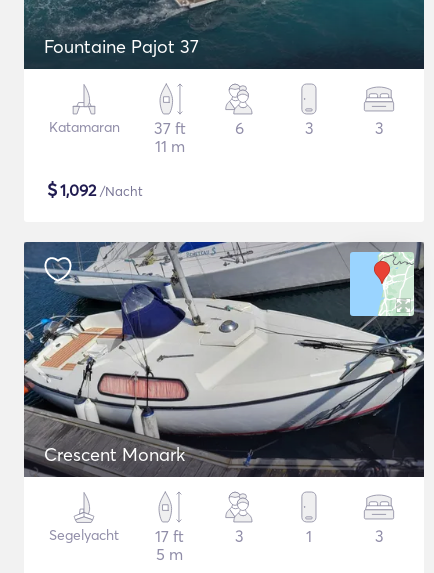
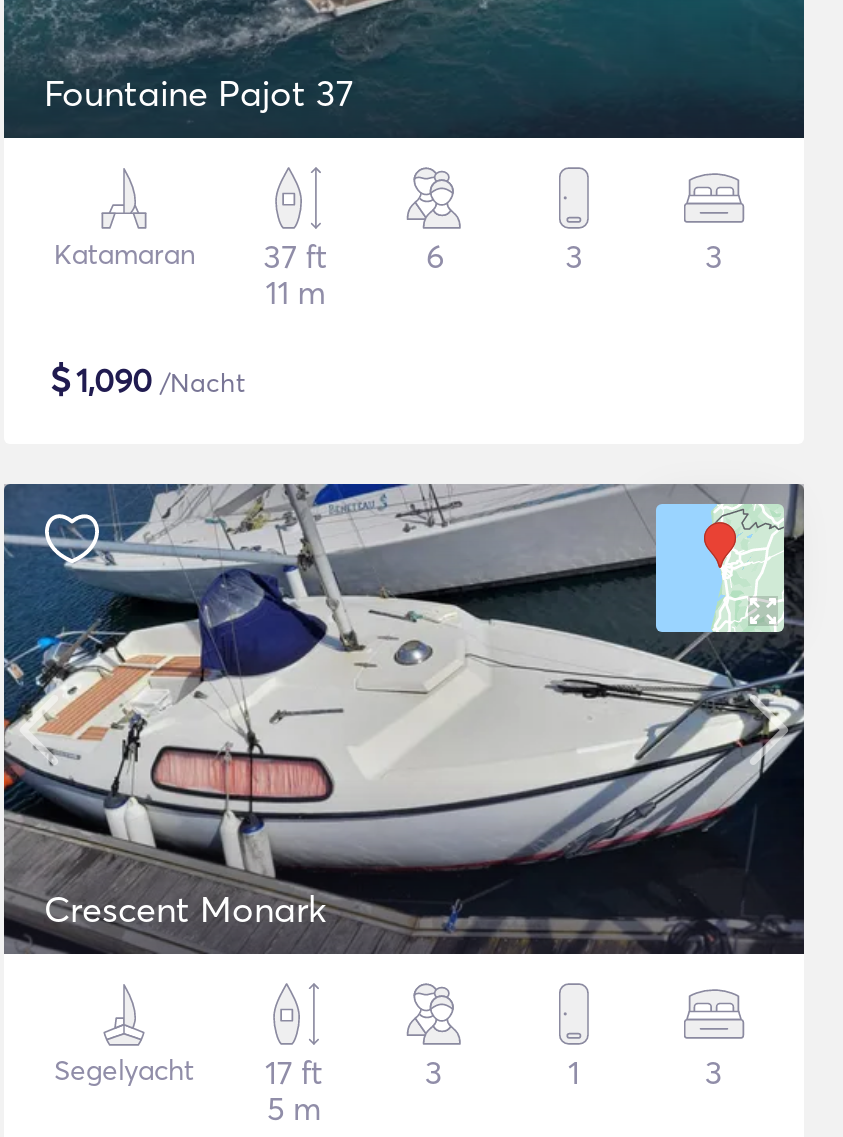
- $1,092 /Nacht
+ $1,090 /Nacht
